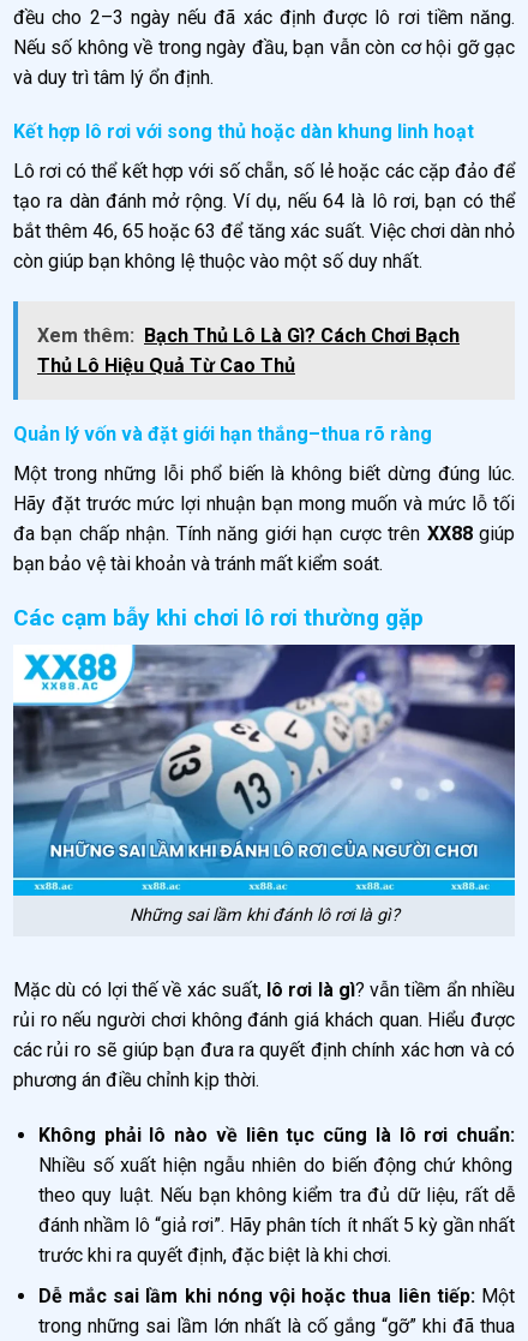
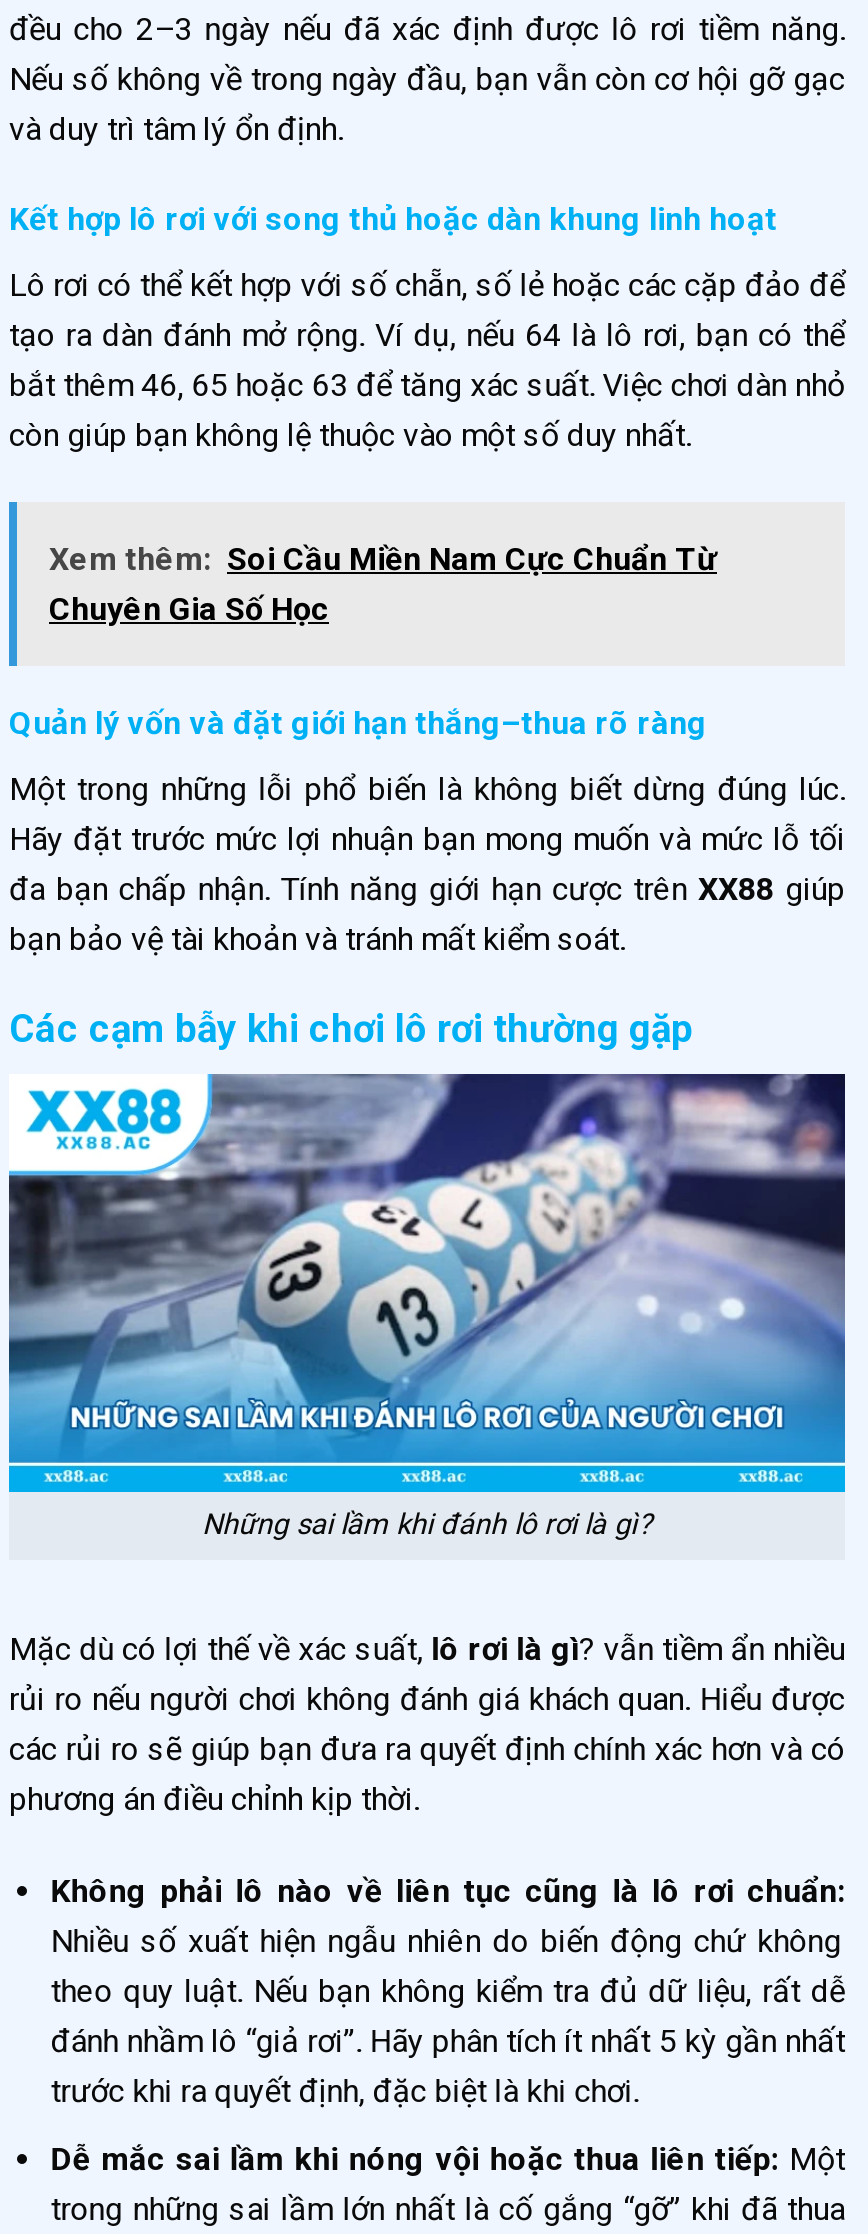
- Xem thêm: Bạch Thủ Lô Là Gì? Cách Chơi Bạch
- Thủ Lô Hiệu Quả Từ Cao Thủ
+ Xem thêm: Soi Cầu Miền Nam Cực Chuẩn Từ
+ Chuyên Gia Số Học
